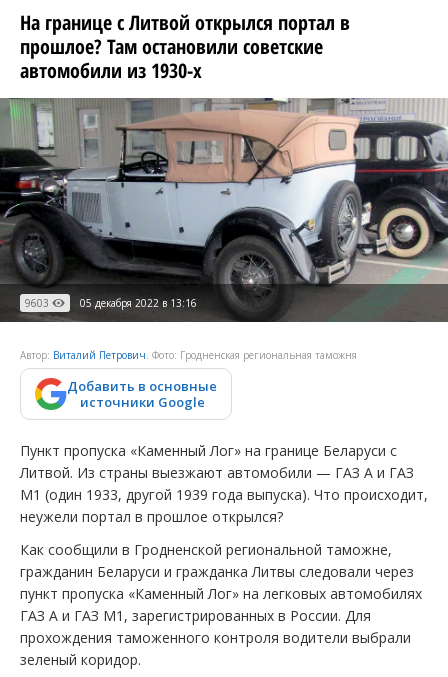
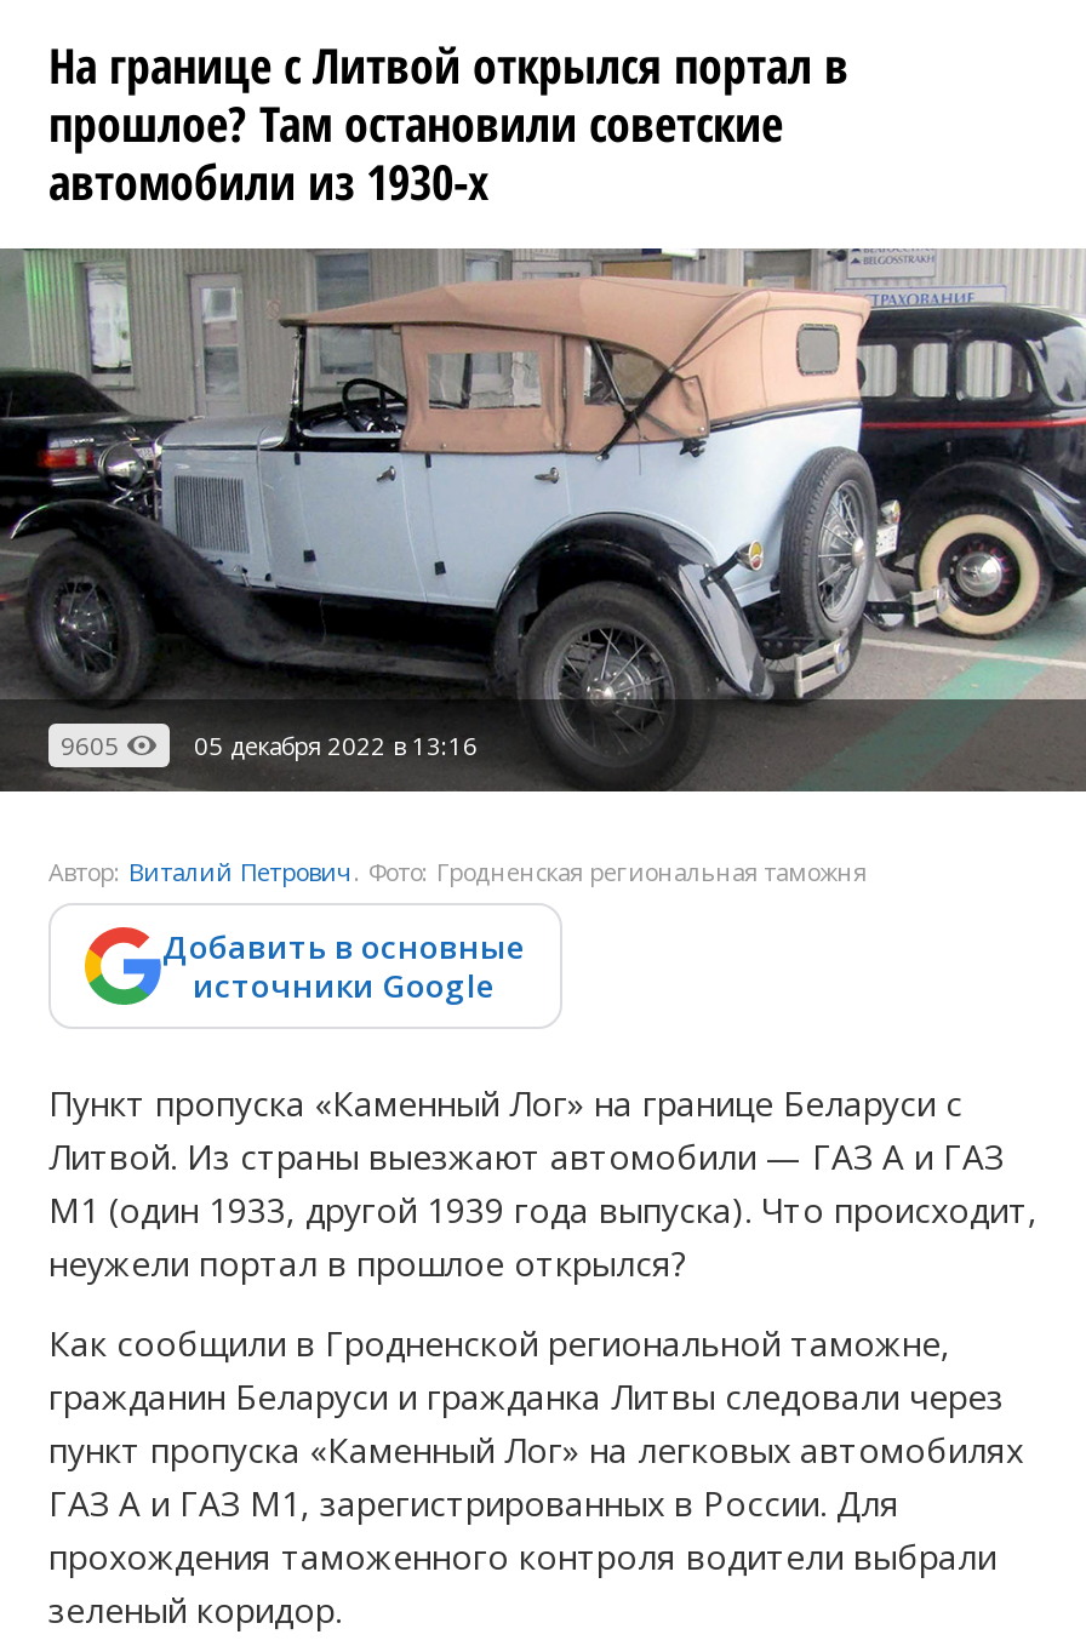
- 9603 05 декабря 2022 в 13:16
+ 9605 05 декабря 2022 в 13:16
